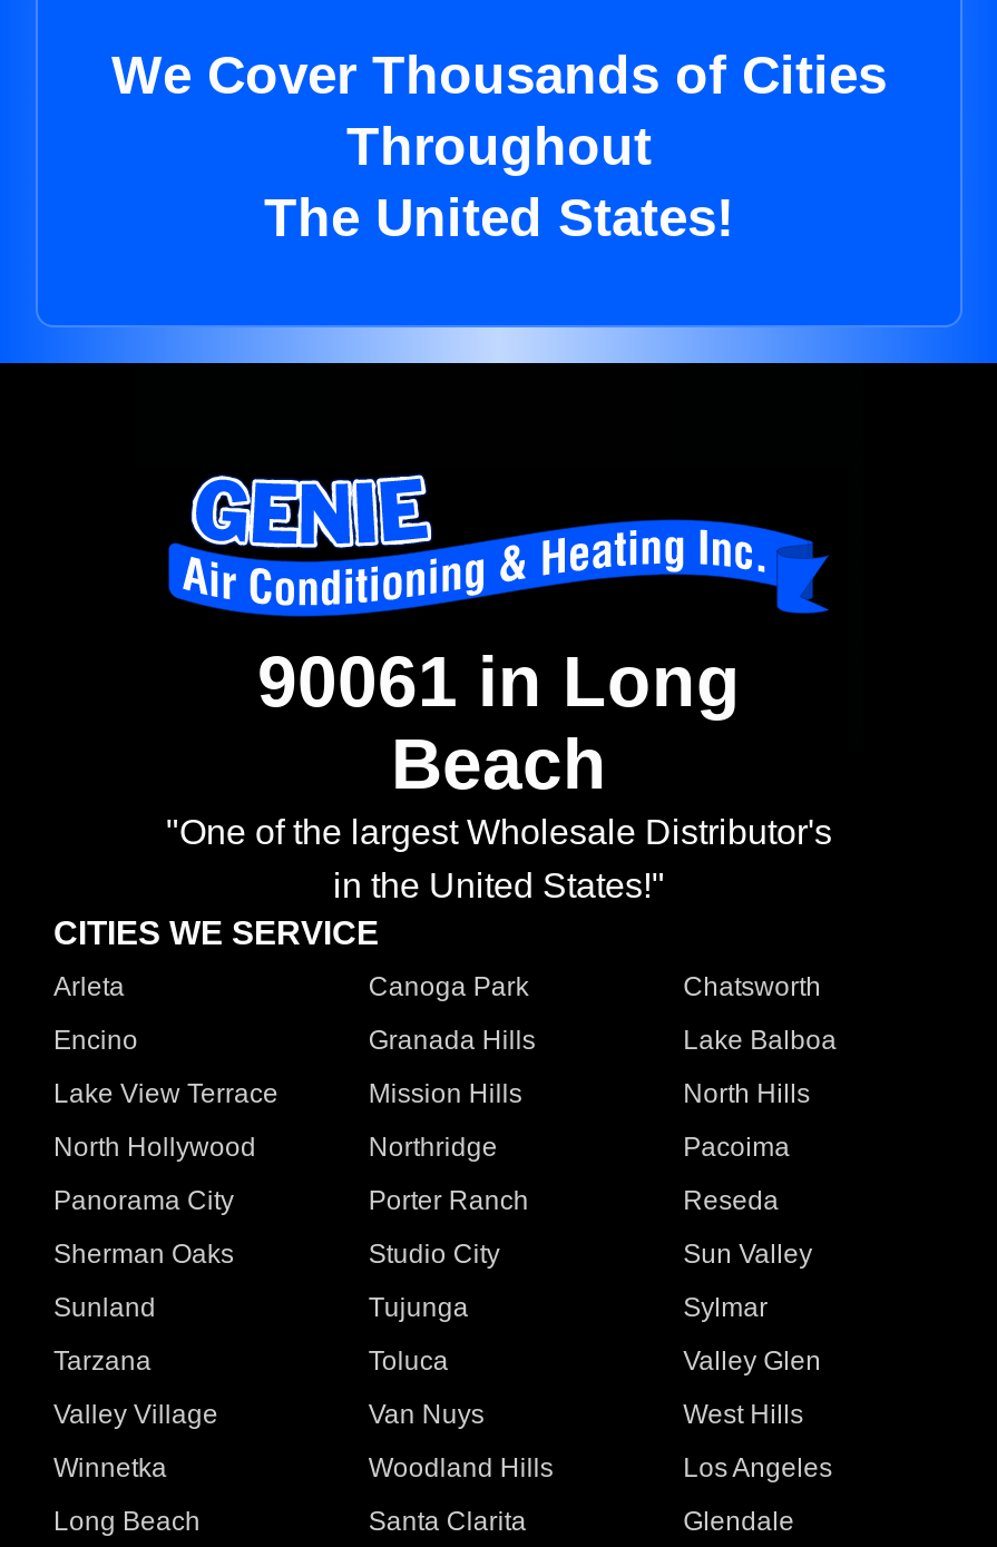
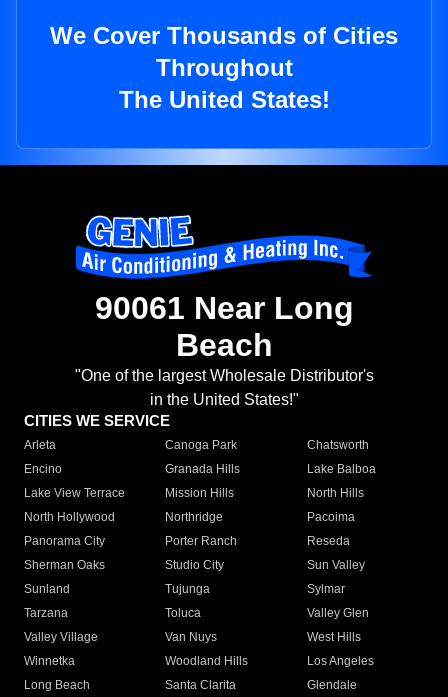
- 90061 in Long
+ 90061 Near Long
